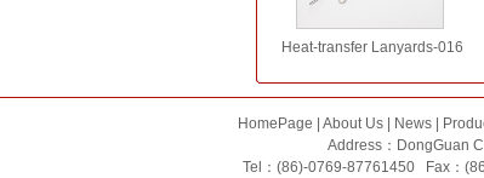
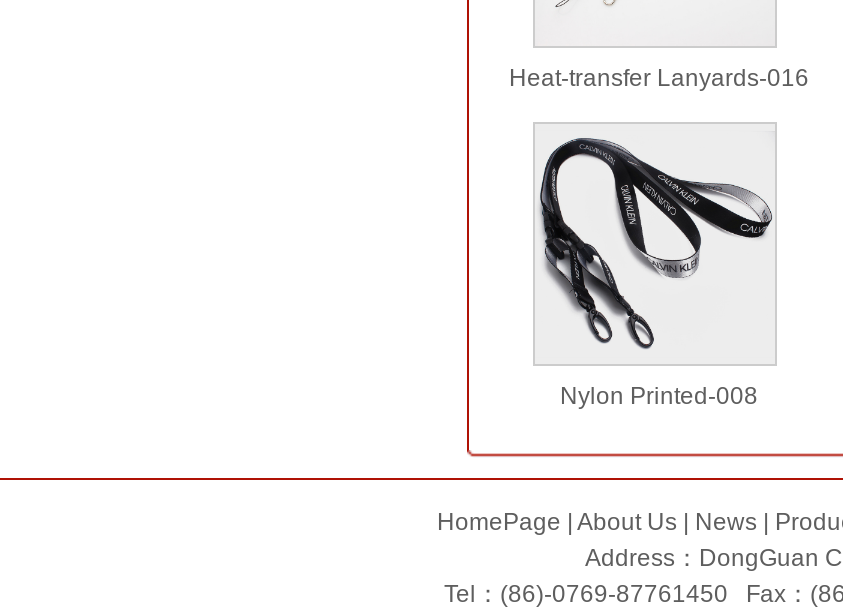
+ [image]
+ Nylon Printed-008
